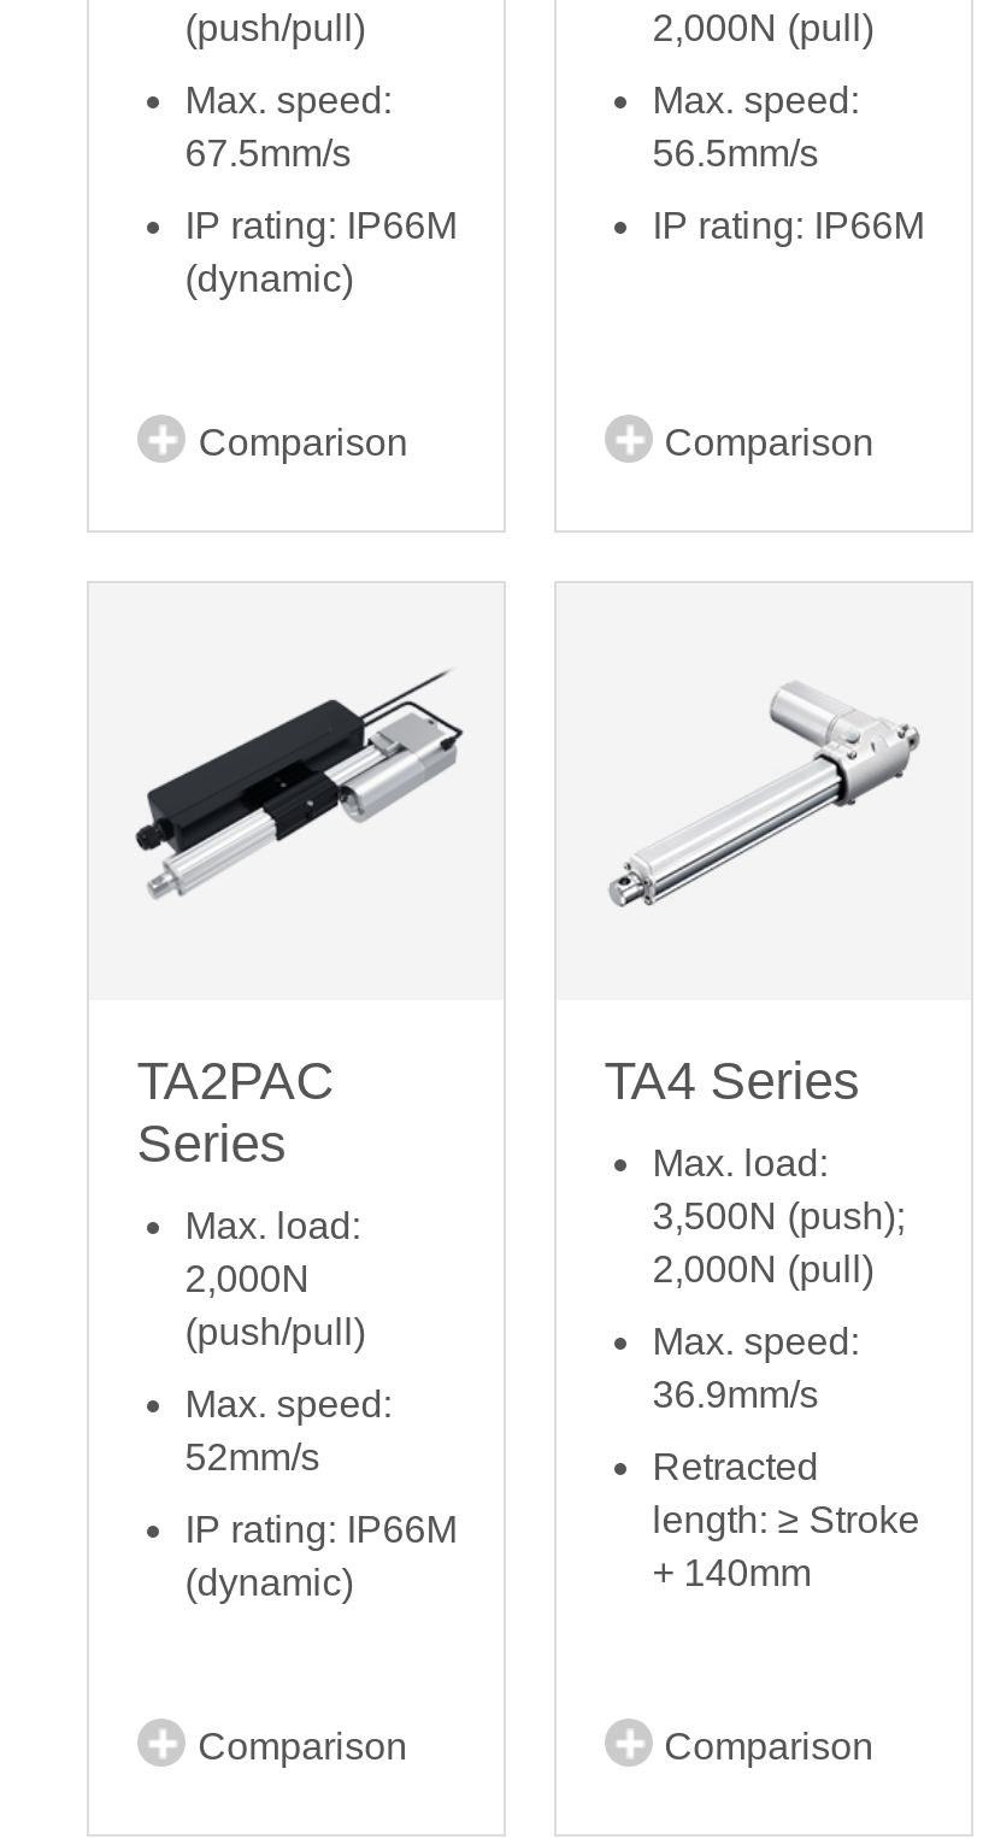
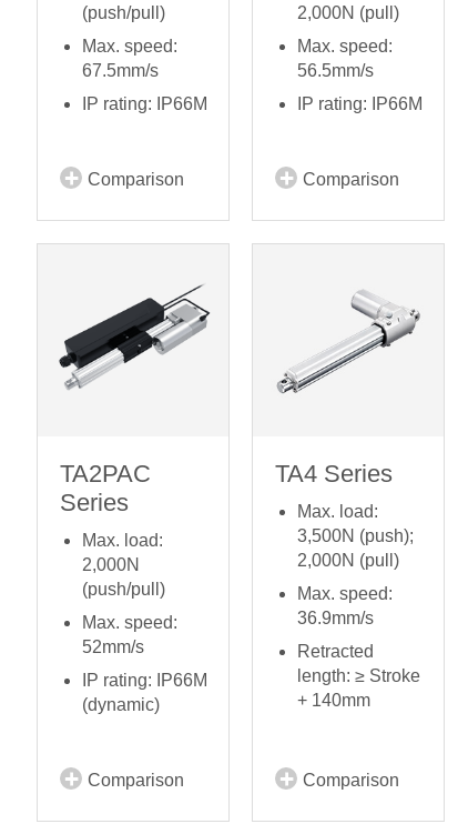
- (dynamic)
